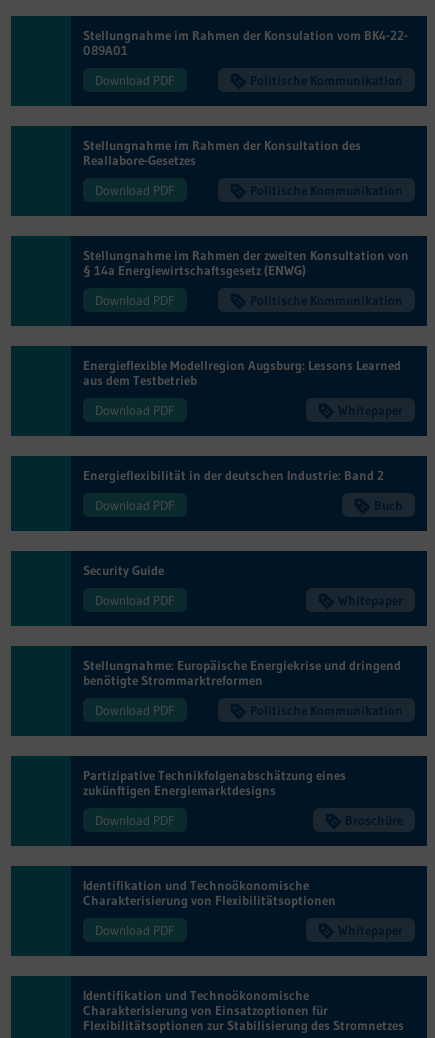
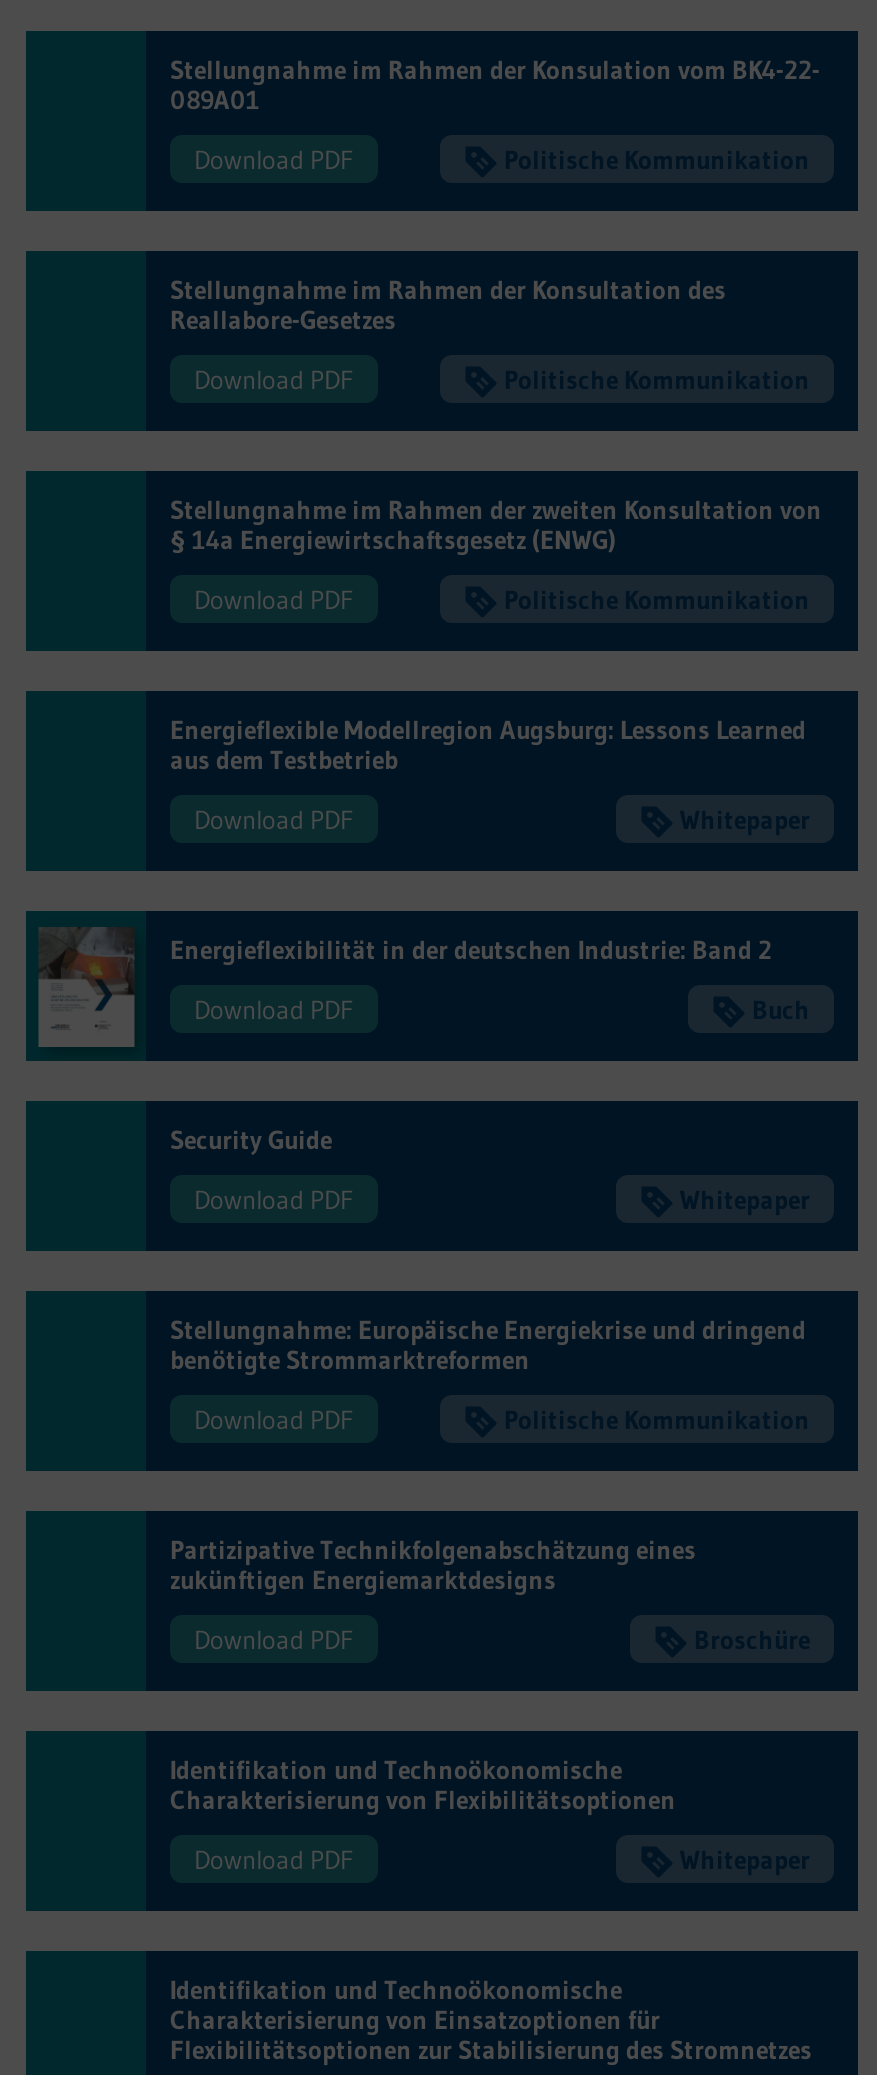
+ [image]
